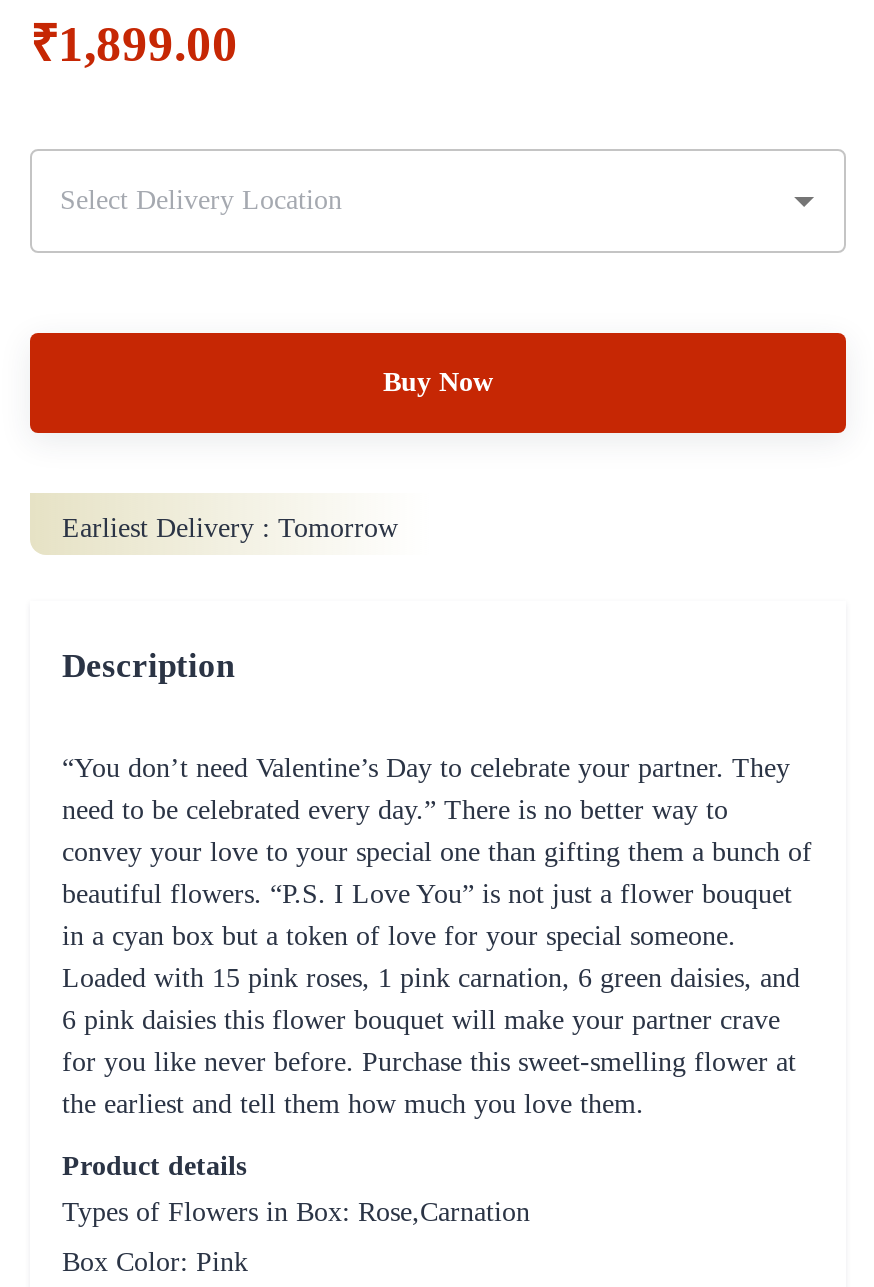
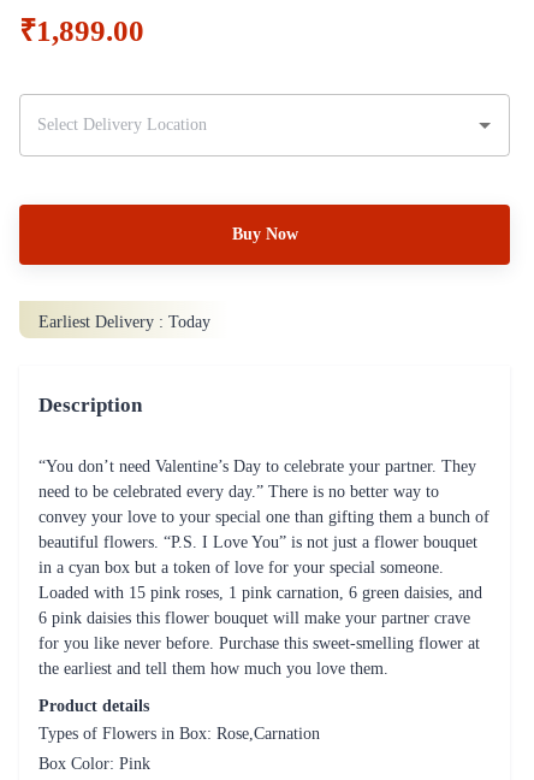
- Earliest Delivery : Tomorrow
+ Earliest Delivery : Today
